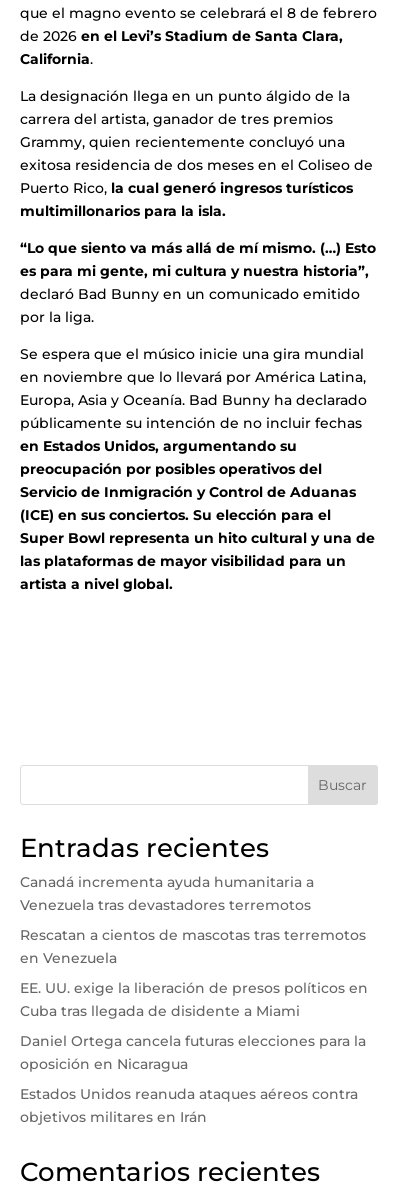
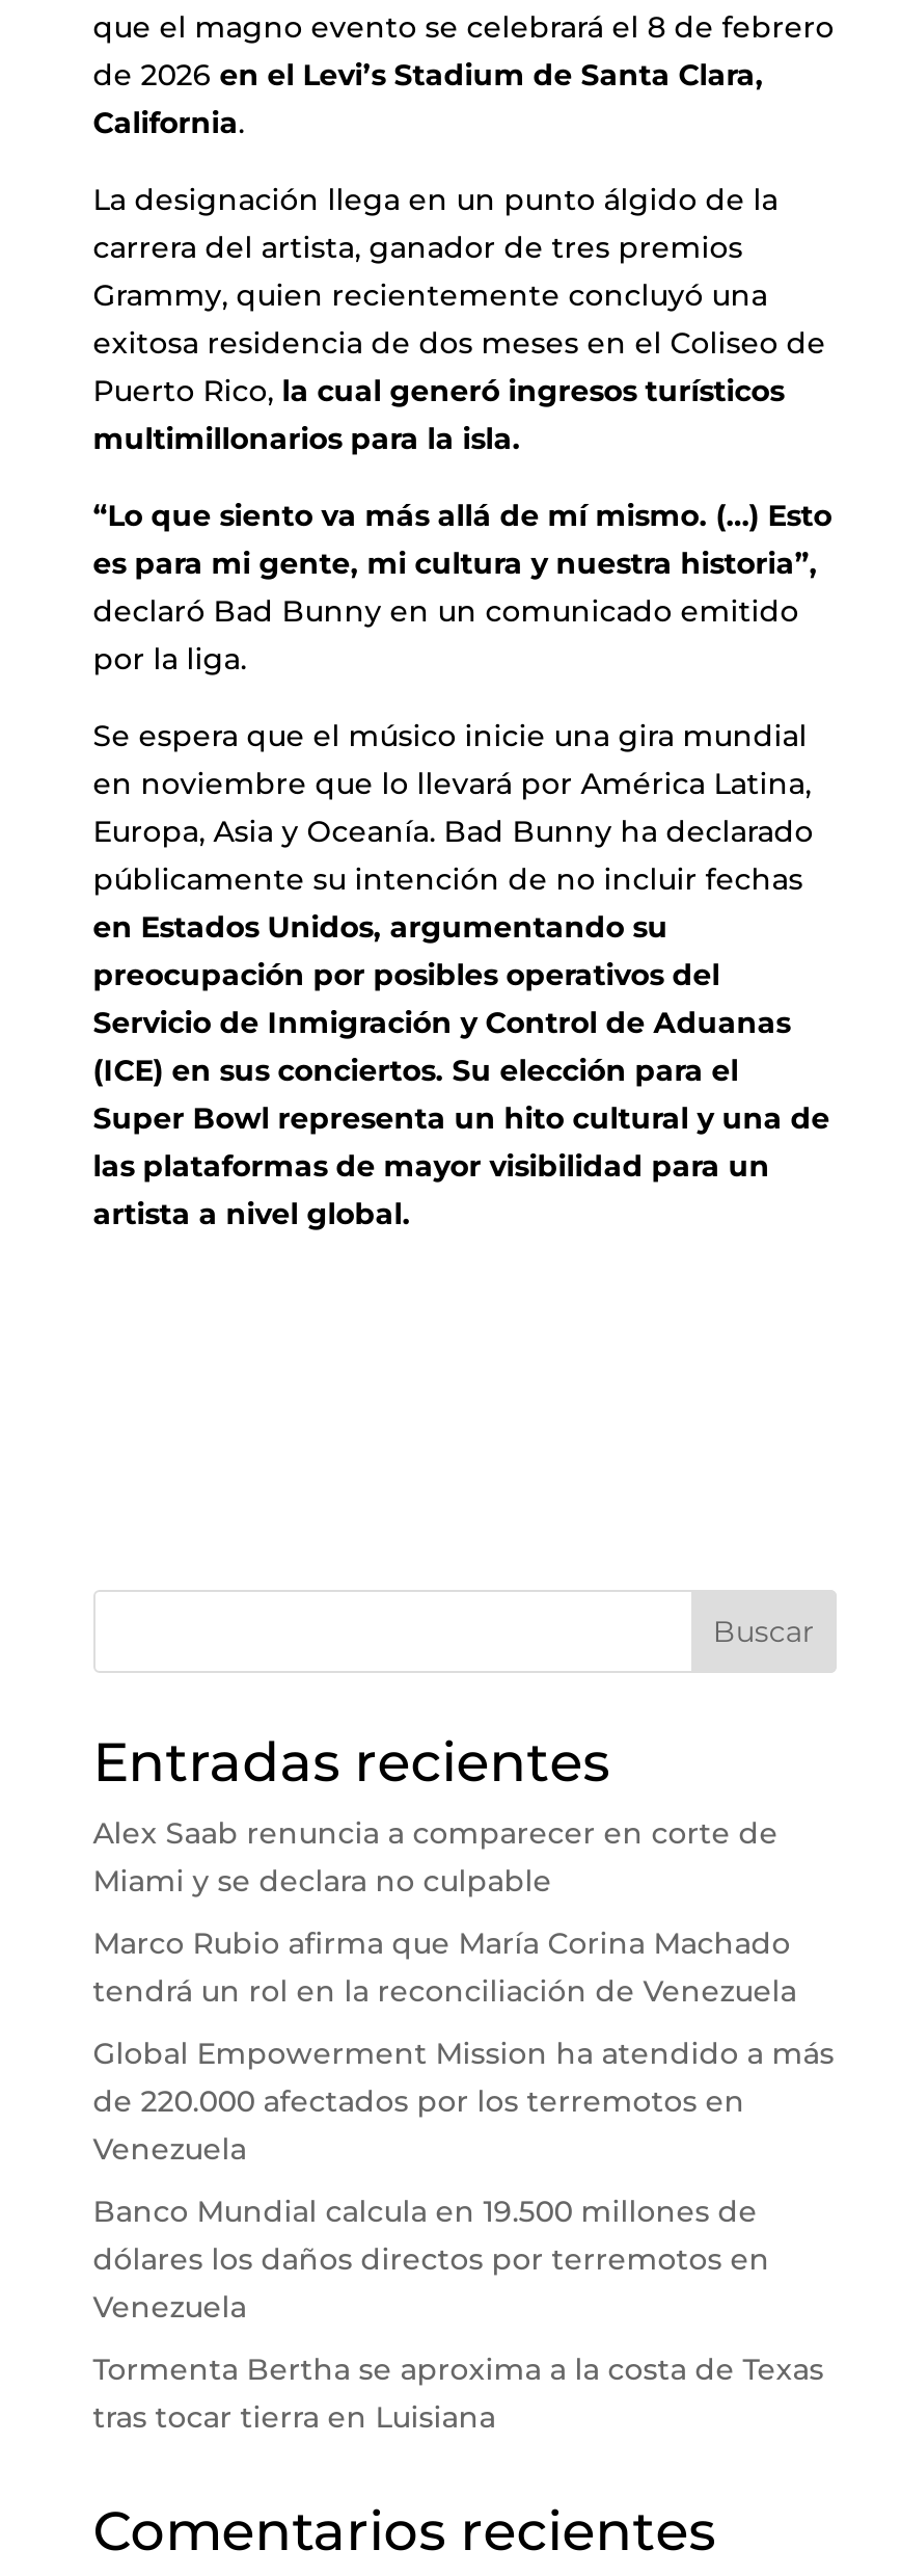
- Canadá incrementa ayuda humanitaria a
- Venezuela tras devastadores terremotos
+ Alex Saab renuncia a comparecer en corte de
+ Miami y se declara no culpable

- Rescatan a cientos de mascotas tras terremotos
- en Venezuela
+ Marco Rubio afirma que María Corina Machado
+ tendrá un rol en la reconciliación de Venezuela

- EE. UU. exige la liberación de presos políticos en
- Cuba tras llegada de disidente a Miami
+ Global Empowerment Mission ha atendido a más
+ de 220.000 afectados por los terremotos en
+ Venezuela

- Daniel Ortega cancela futuras elecciones para la
- oposición en Nicaragua
+ Banco Mundial calcula en 19.500 millones de
+ dólares los daños directos por terremotos en
+ Venezuela

- Estados Unidos reanuda ataques aéreos contra
- objetivos militares en Irán
+ Tormenta Bertha se aproxima a la costa de Texas
+ tras tocar tierra en Luisiana
